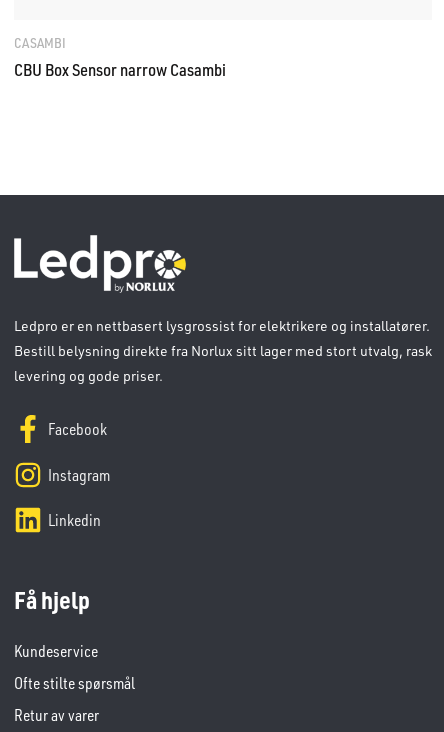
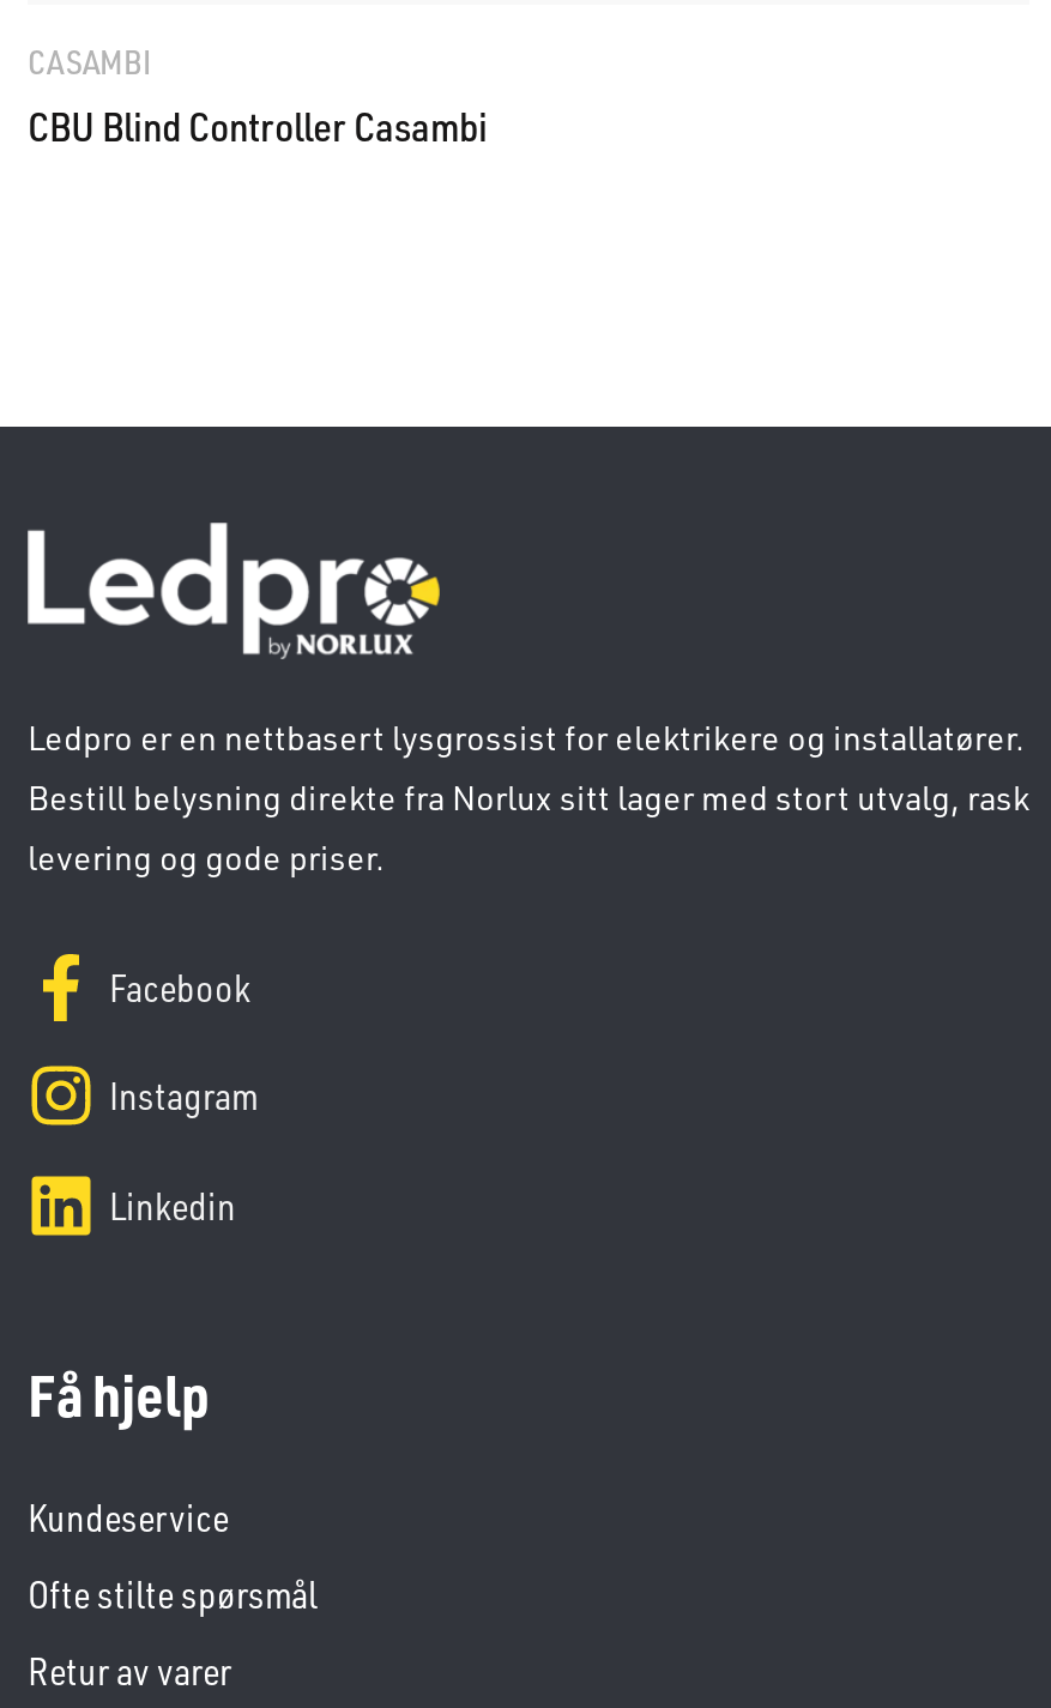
- CBU Box Sensor narrow Casambi
+ CBU Blind Controller Casambi
